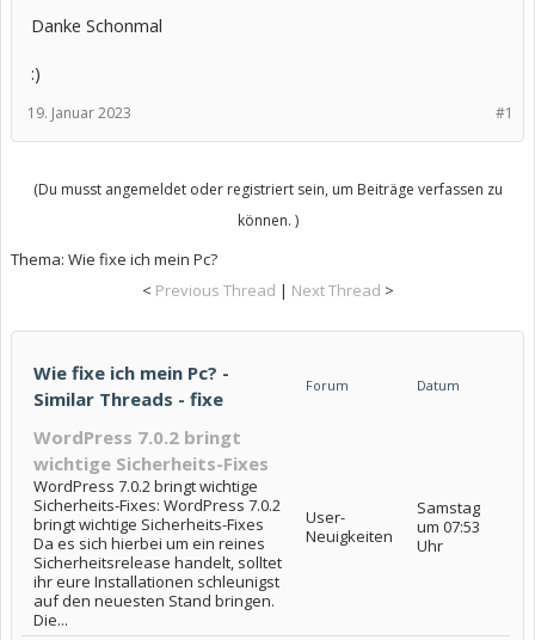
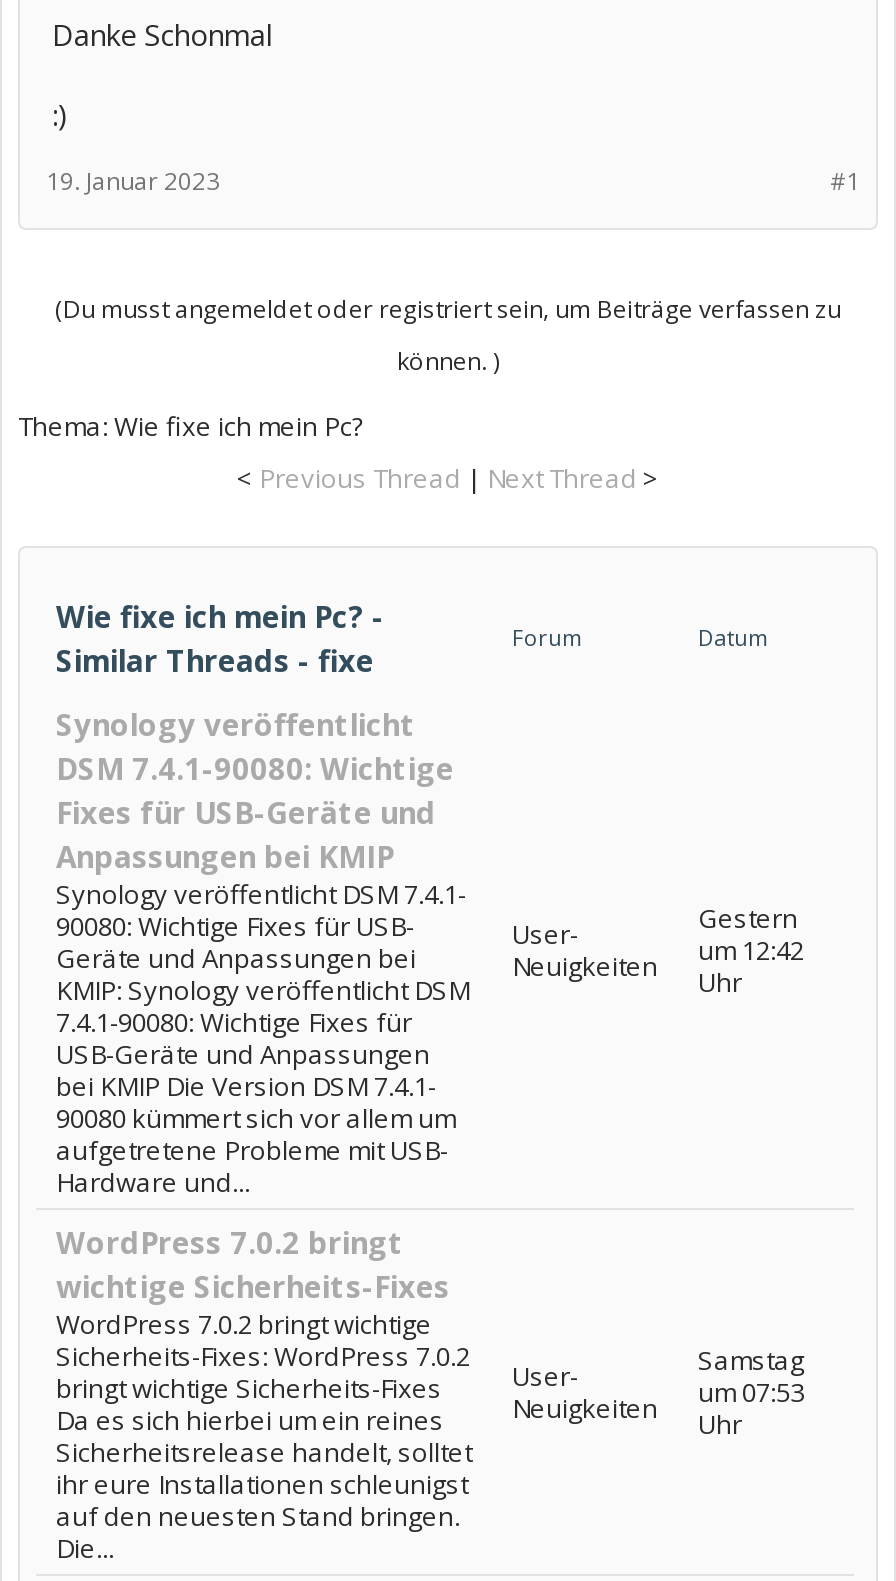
+ Synology veröffentlicht
+ DSM 7.4.1-90080: Wichtige
+ Fixes für USB-Geräte und
+ Anpassungen bei KMIP
+ Synology veröffentlicht DSM 7.4.1-
+ 90080: Wichtige Fixes für USB-
+ Geräte und Anpassungen bei
+ KMIP: Synology veröffentlicht DSM
+ 7.4.1-90080: Wichtige Fixes für
+ USB-Geräte und Anpassungen
+ bei KMIP Die Version DSM 7.4.1-
+ 90080 kümmert sich vor allem um
+ aufgetretene Probleme mit USB-
+ Hardware und...

+ User-
+ Neuigkeiten

+ Gestern
+ um 12:42
+ Uhr
